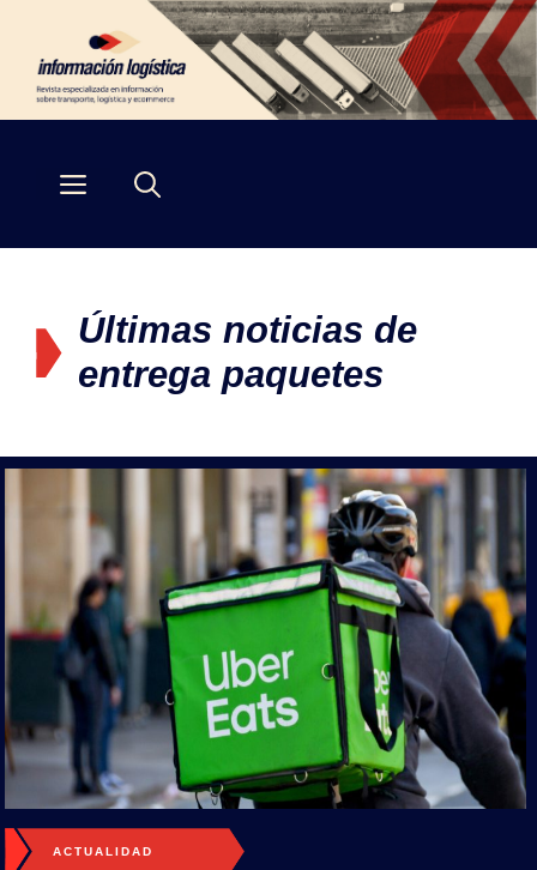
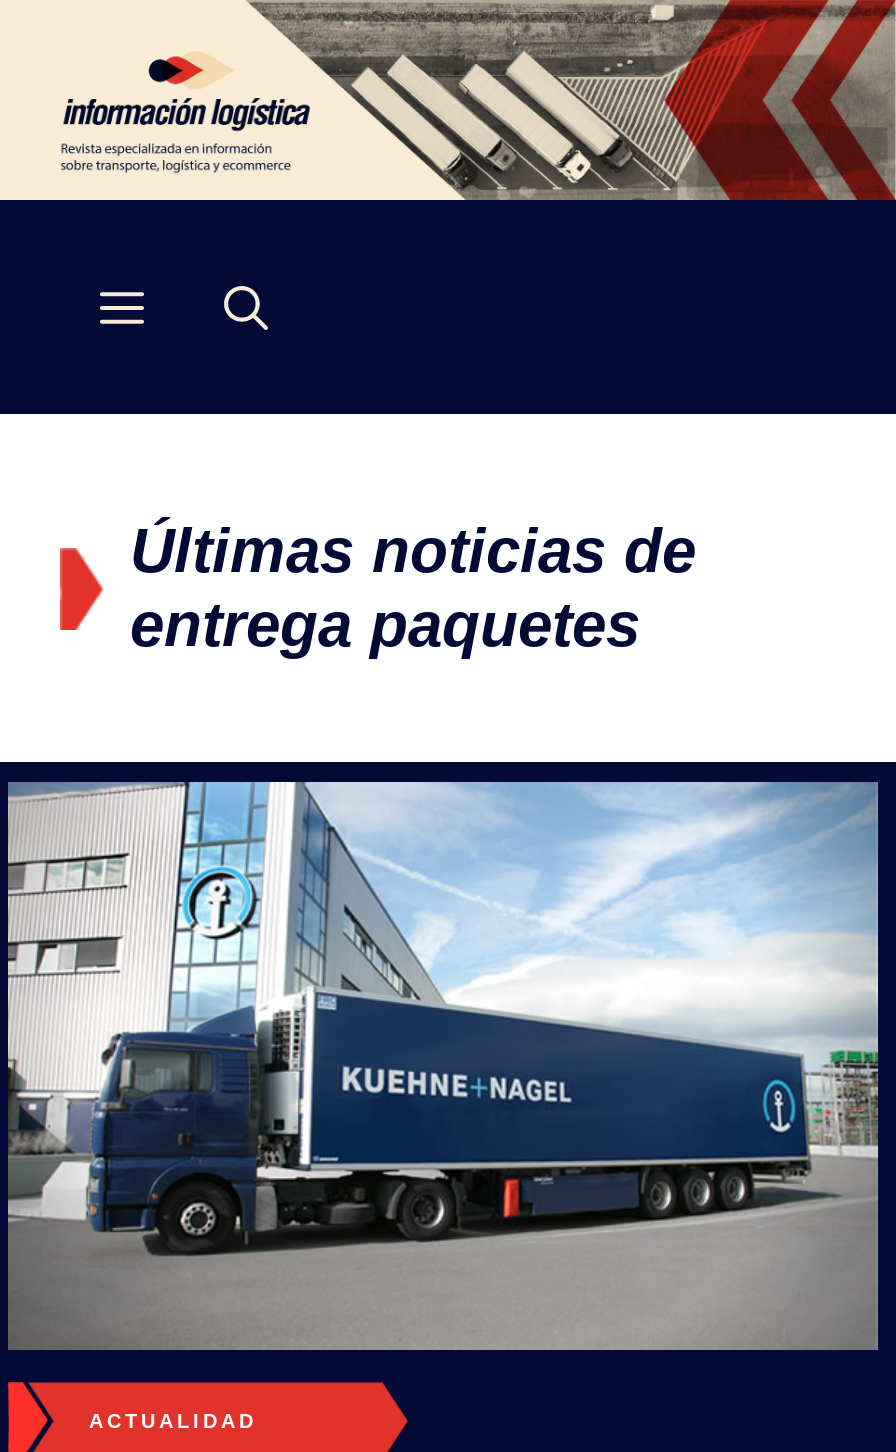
- [image]
+ [image]
